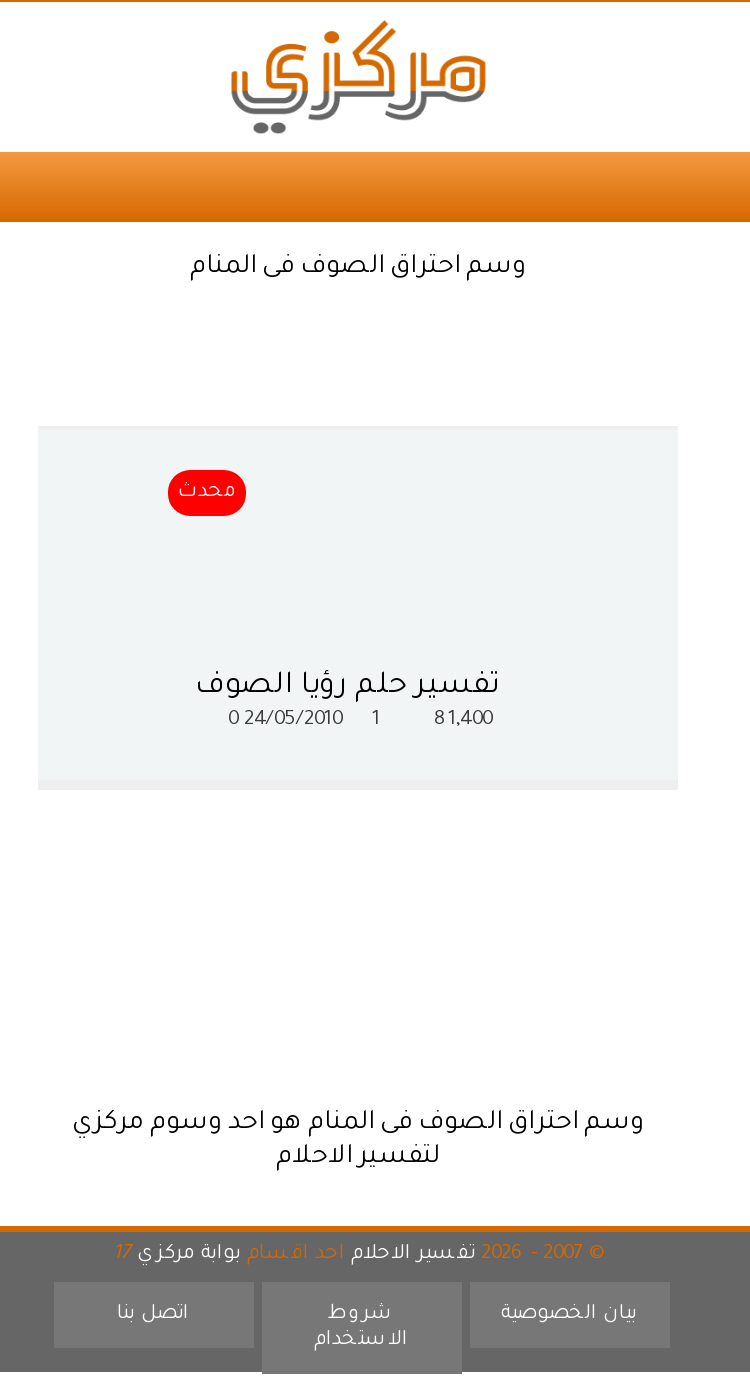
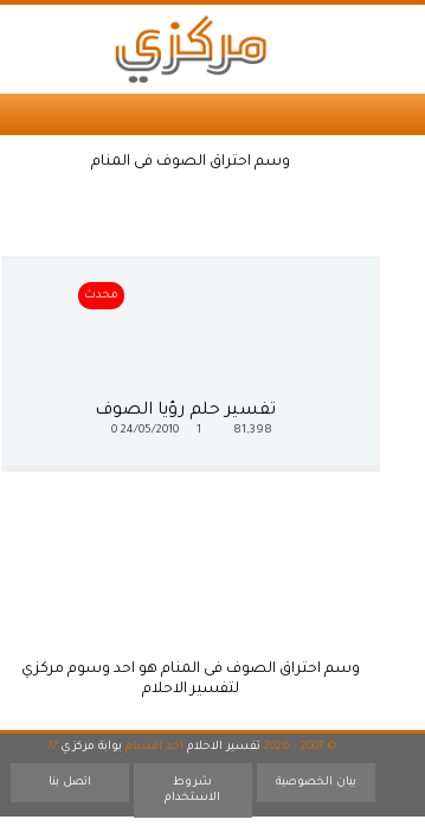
- 81,400
+ 81,398
